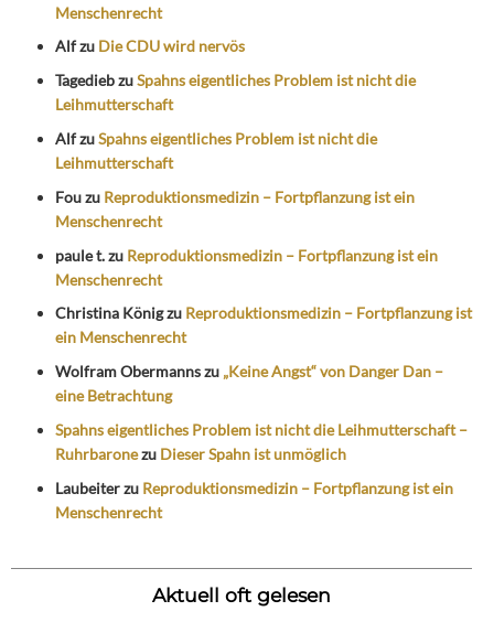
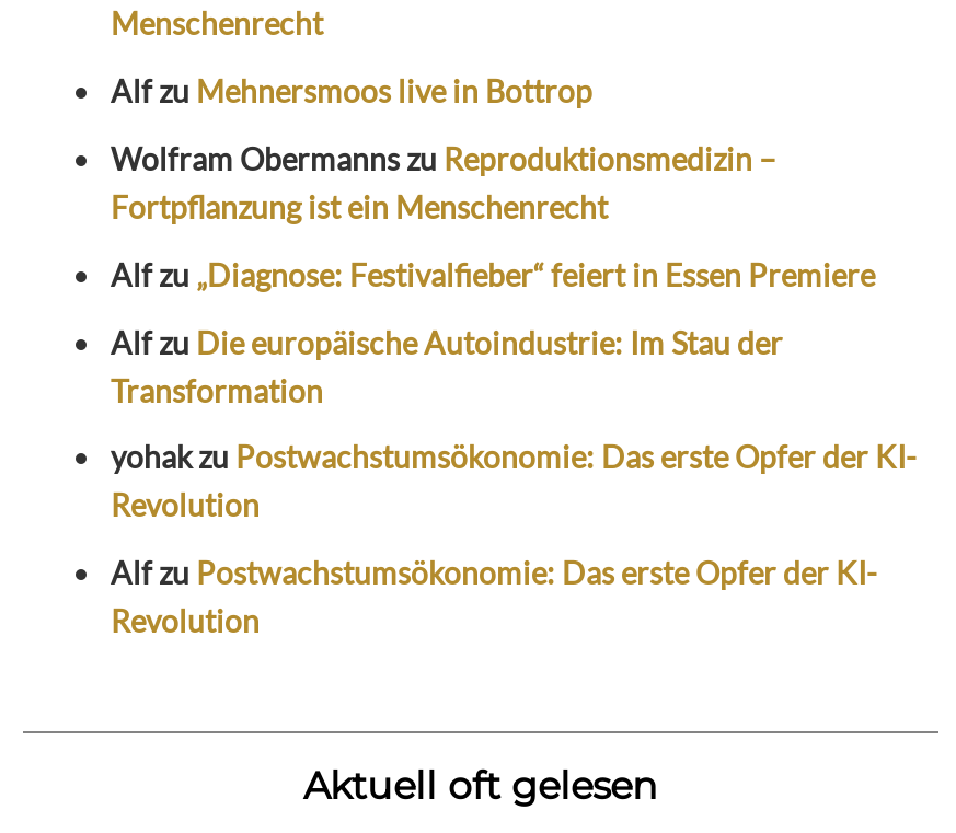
- Alf zu Die CDU wird nervös
- Tagedieb zu Spahns eigentliches Problem ist nicht die
- Leihmutterschaft
- Alf zu Spahns eigentliches Problem ist nicht die
- Leihmutterschaft
- Fou zu Reproduktionsmedizin – Fortpflanzung ist ein
- Menschenrecht
- paule t. zu Reproduktionsmedizin – Fortpflanzung ist ein
- Menschenrecht
- Christina Königzu Reproduktionsmedizin – Fortpflanzung ist
- ein Menschenrecht
- Wolfram Obermanns zu „Keine Angst“ von Danger Dan –
- eine Betrachtung
- Spahns eigentliches Problem ist nicht die Leihmutterschaft –
- Ruhrbarone zu Dieser Spahn ist unmöglich
- Laubeiter zu Reproduktionsmedizin – Fortpflanzung ist ein
- Menschenrecht
+ Alf zu Mehnersmoos live in Bottrop
+ Wolfram Obermanns zu Reproduktionsmedizin –
+ Fortpflanzung ist ein Menschenrecht
+ Alf zu „Diagnose: Festivalfieber“ feiert in Essen Premiere
+ Alf zu Die europäische Autoindustrie: Im Stau der
+ Transformation
+ yohakzu Postwachstumsökonomie: Das erste Opfer der KI-
+ Revolution
+ Alf zu Postwachstumsökonomie: Das erste Opfer der KI-
+ Revolution
